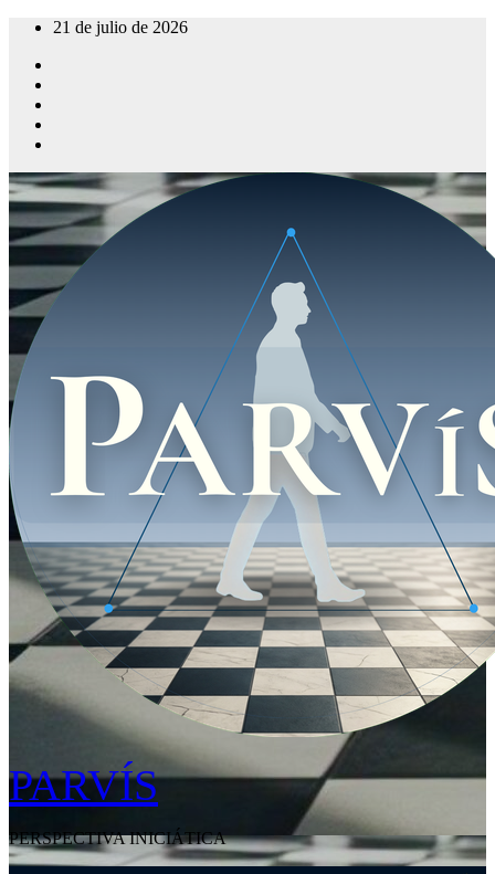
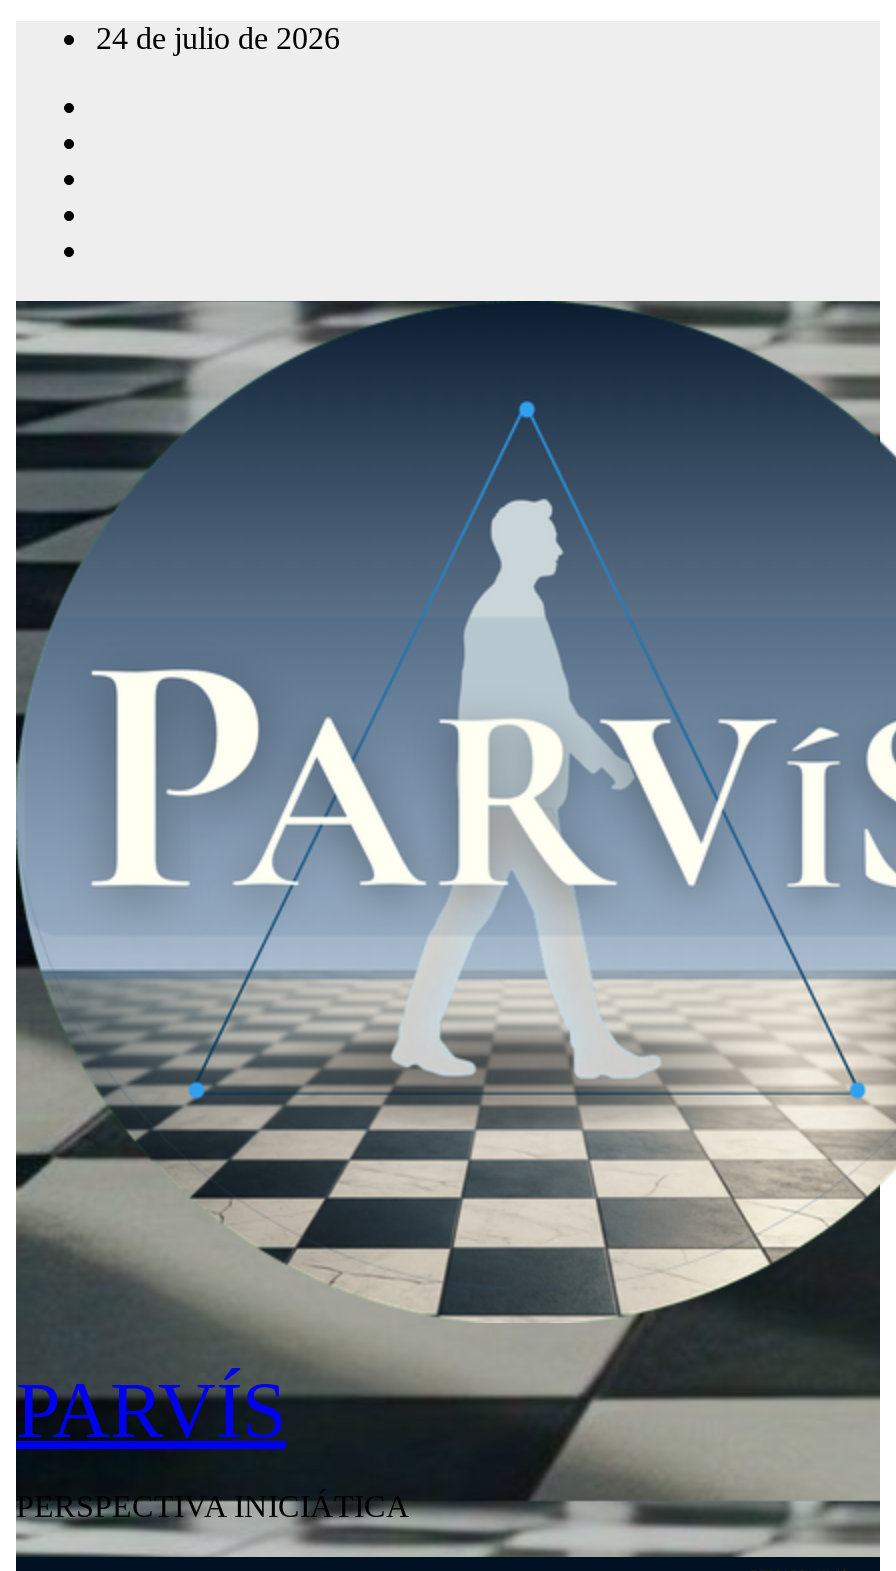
- 21 de julio de 2026
+ 24 de julio de 2026
